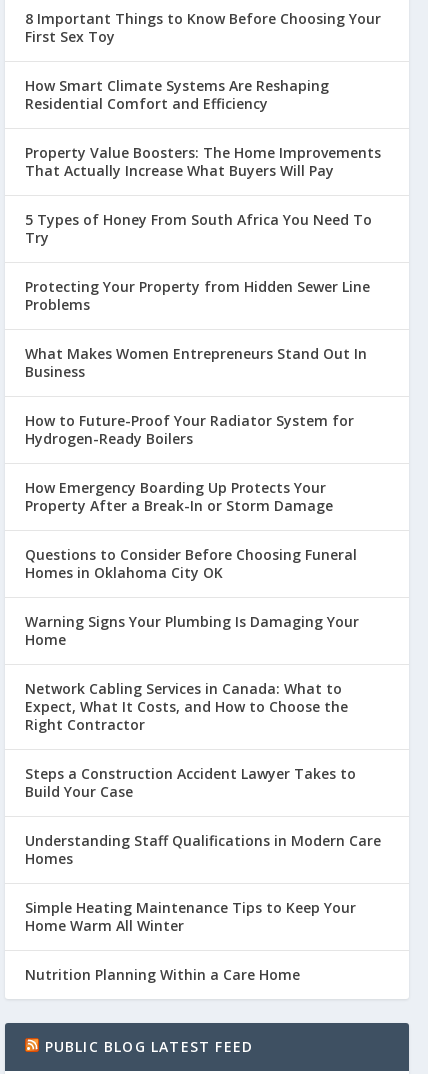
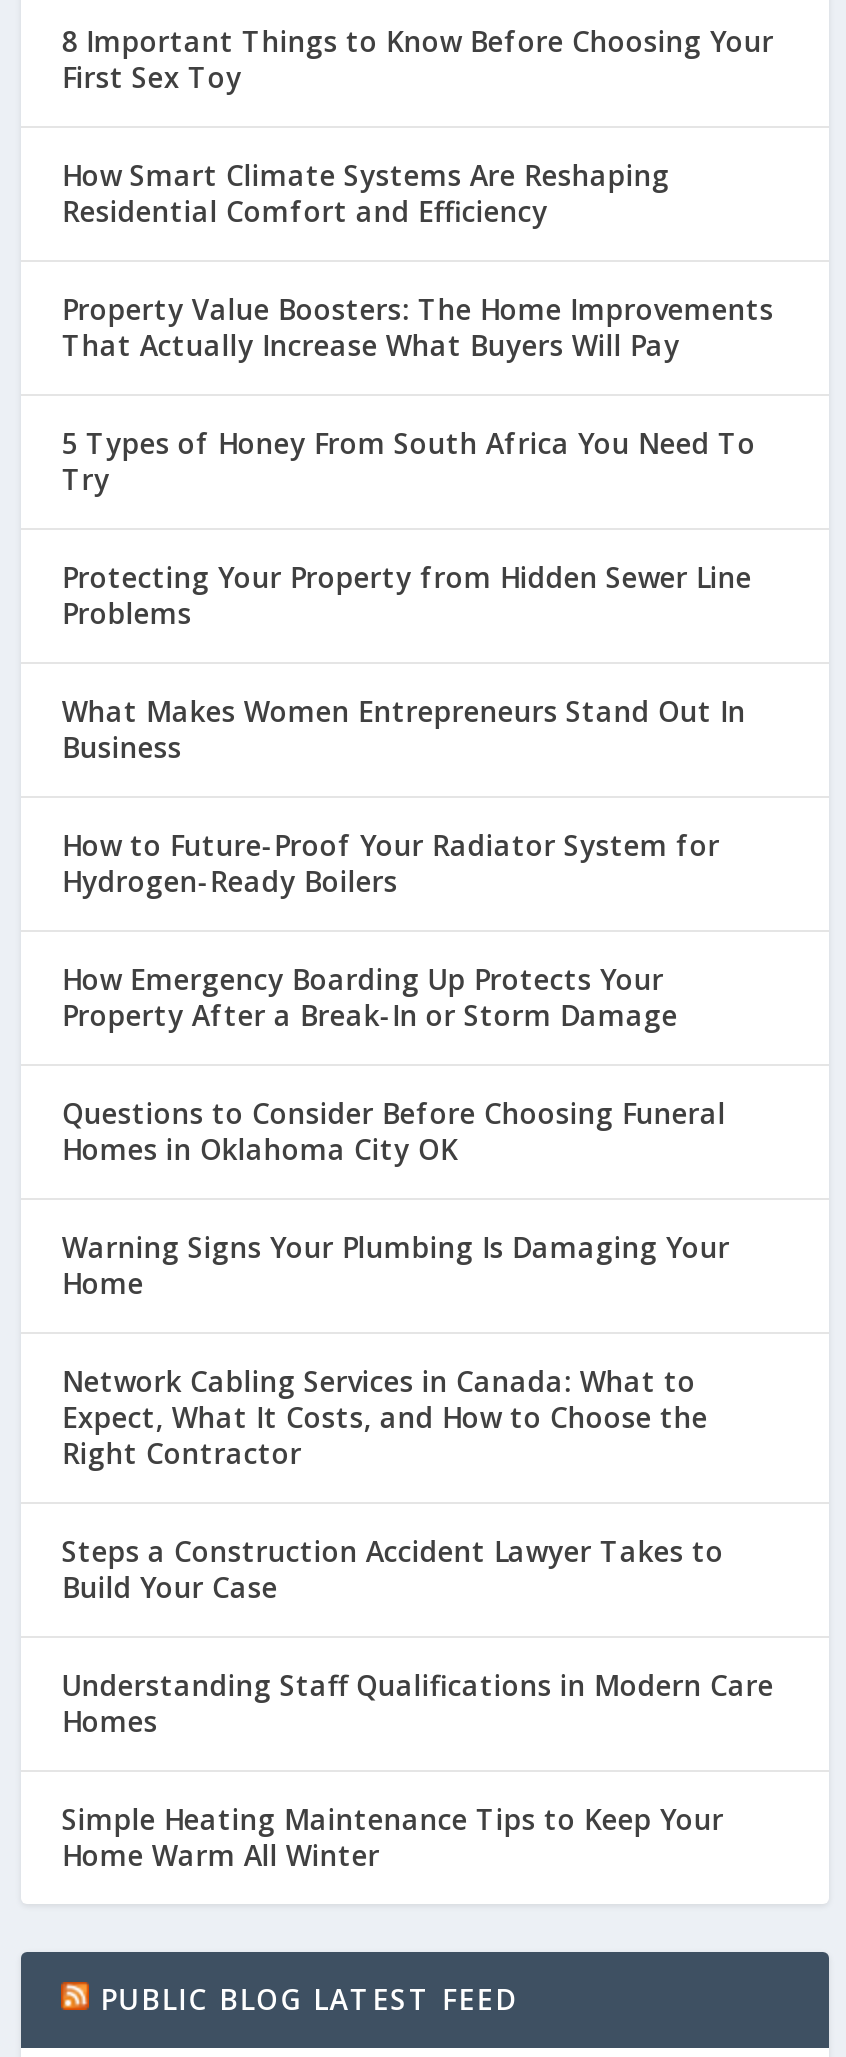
- Nutrition Planning Within a Care Home
